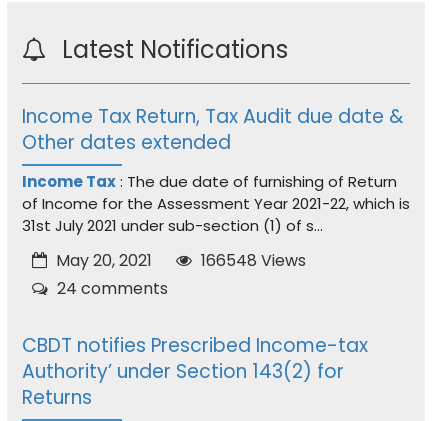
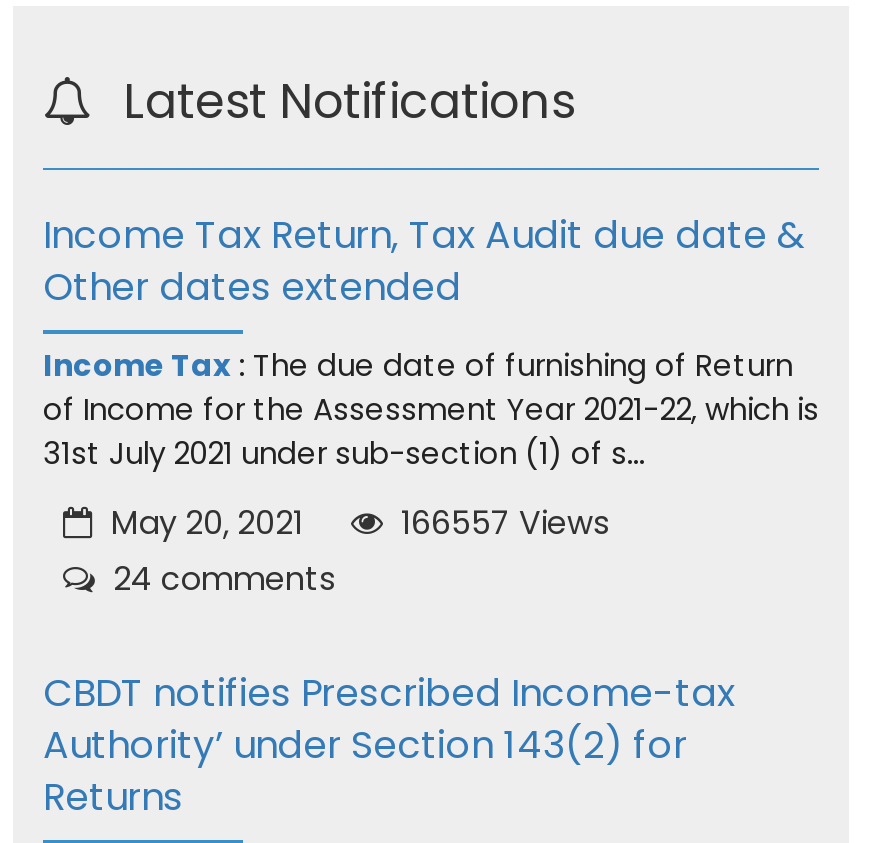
- May 20, 2021 166548 Views
+ May 20, 2021 166557 Views
